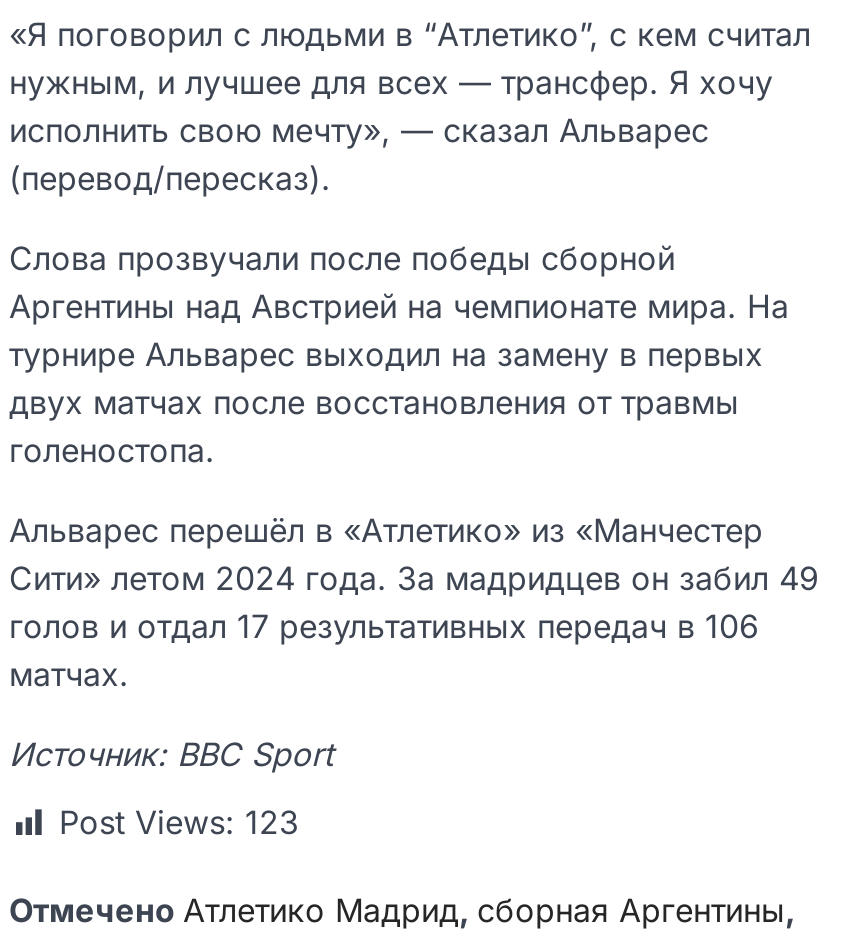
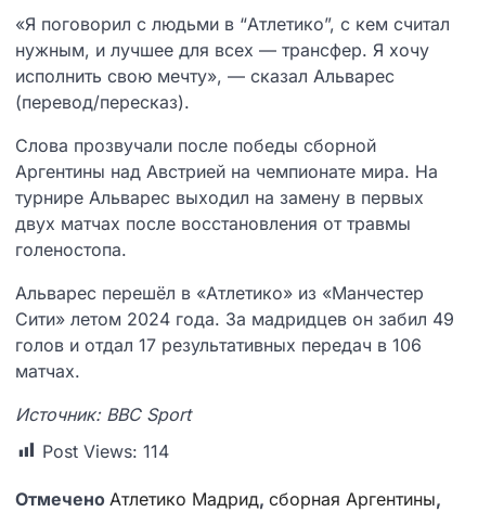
- Post Views: 123
+ Post Views: 114
